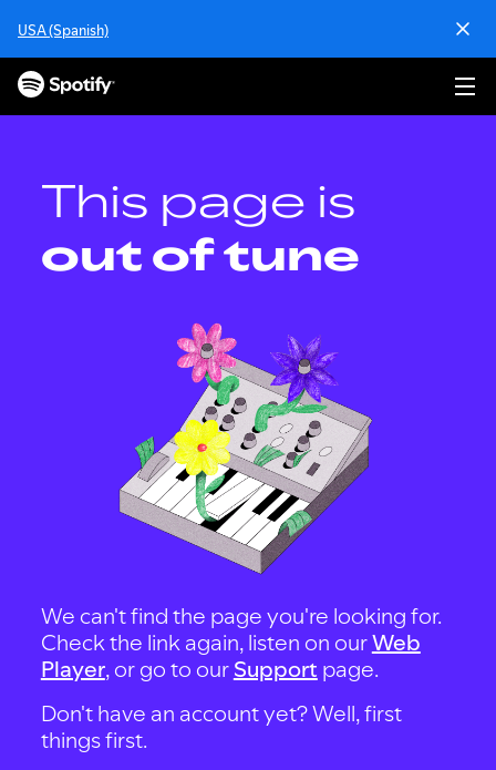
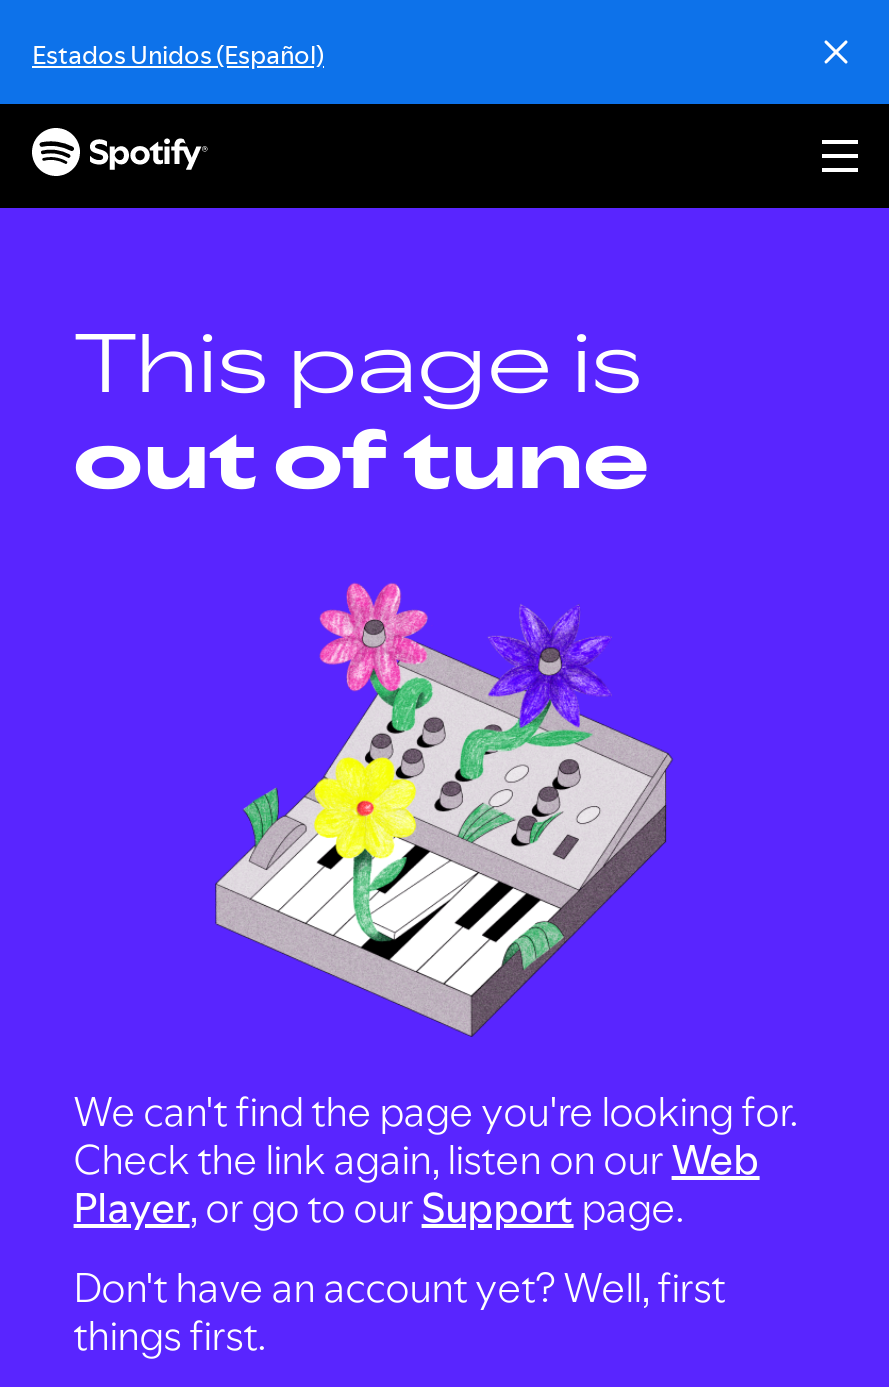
- USA (Spanish)
+ Estados Unidos (Español)
